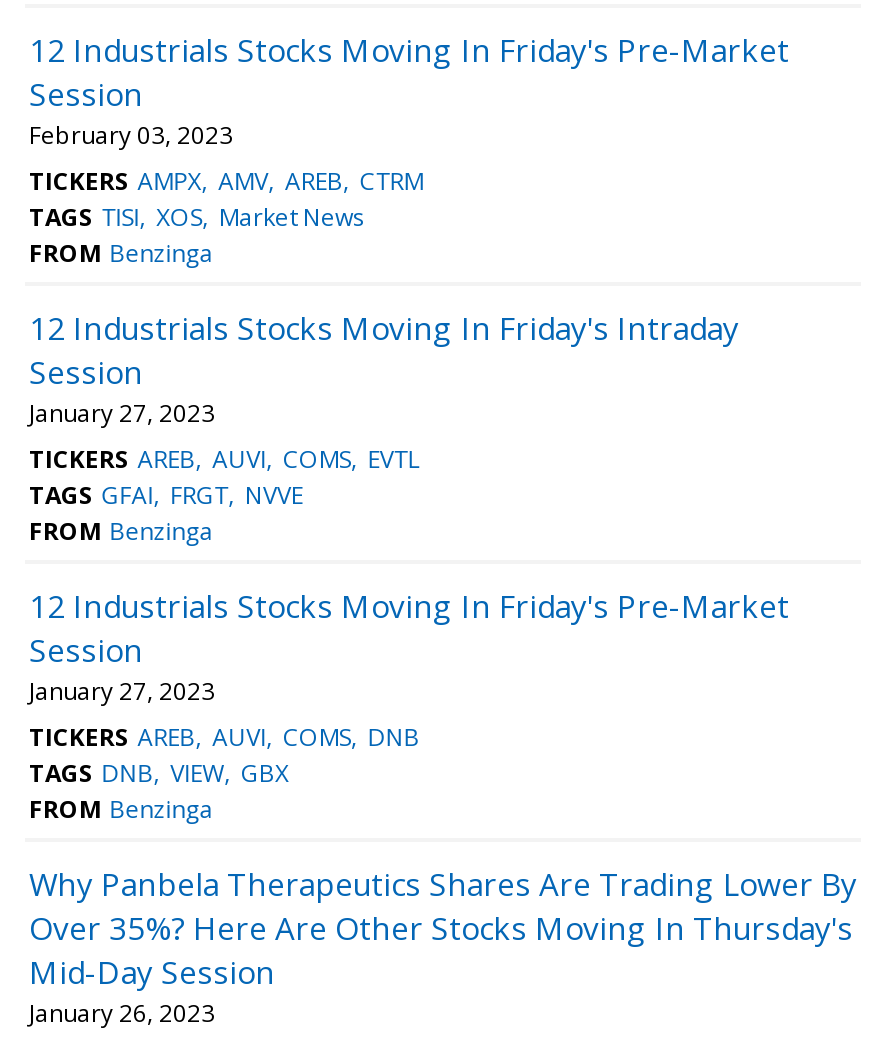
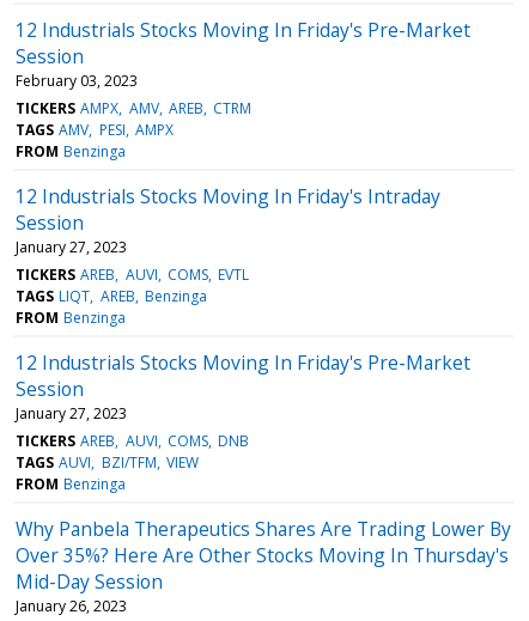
- TAGS TISI XOS Market News
+ TAGS AMV PESI AMPX

- TAGS GFAI FRGT NVVE
+ TAGS LIQT AREB Benzinga

- TAGS DNB VIEW GBX
+ TAGS AUVI BZI/TFM VIEW
